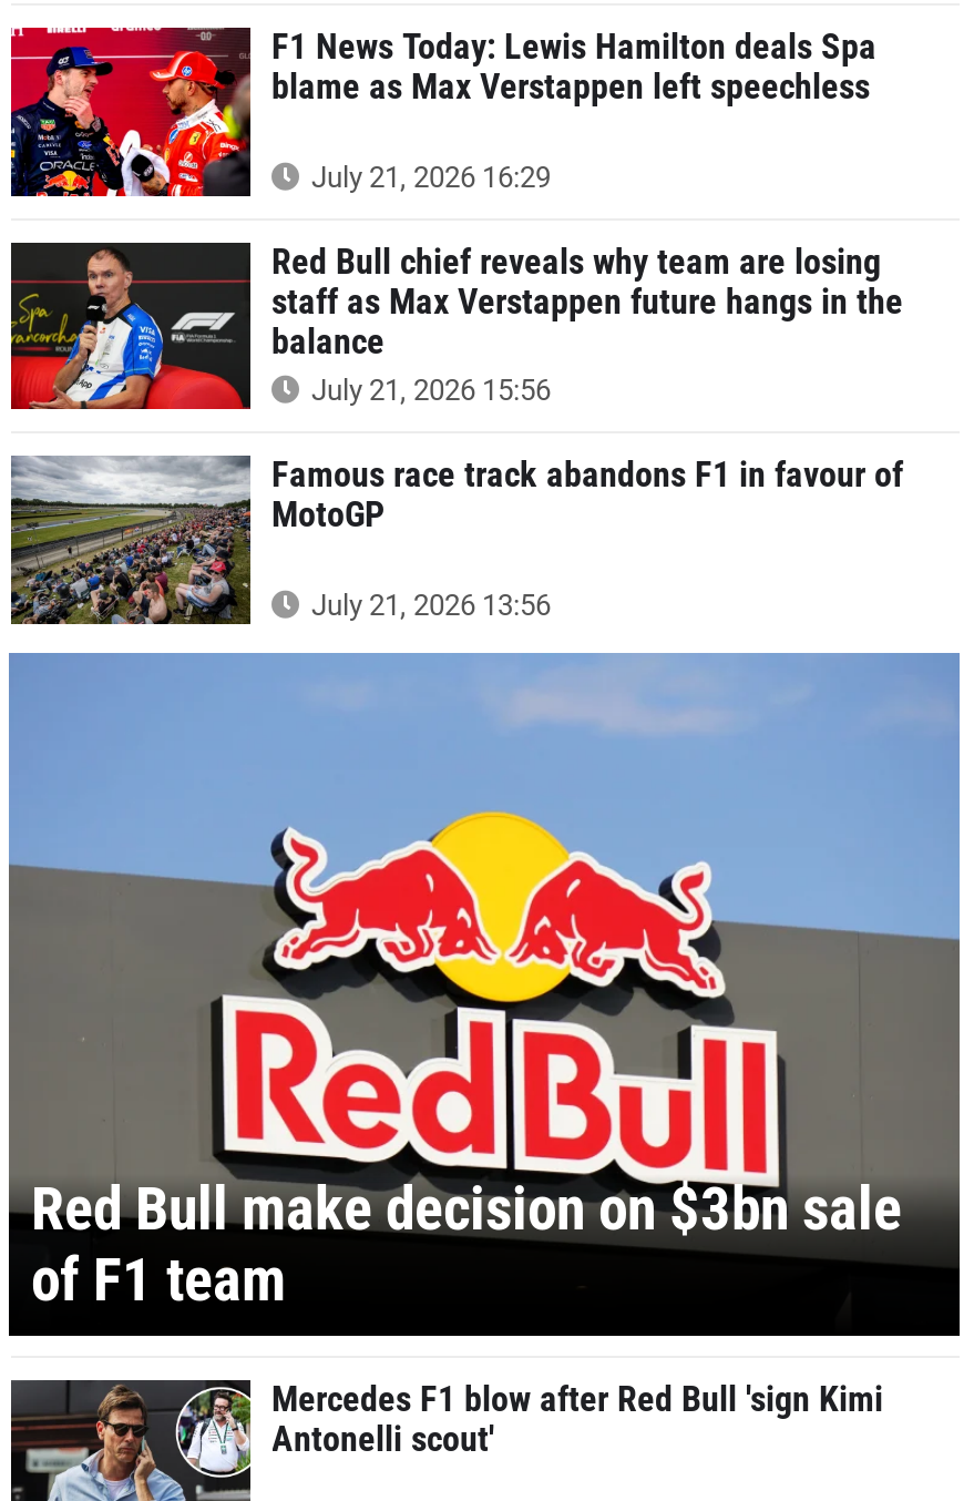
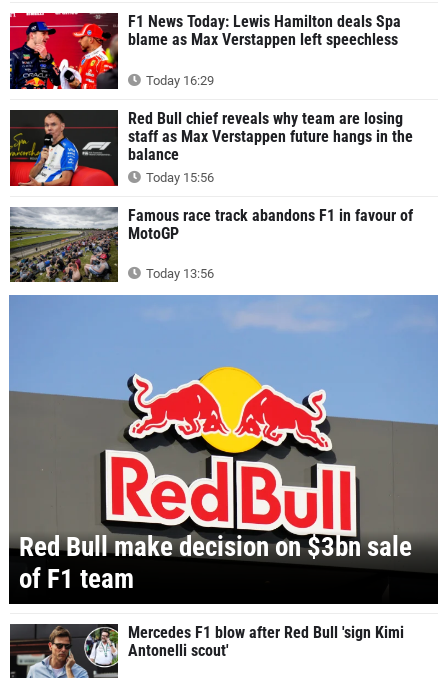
- July 21, 2026 16:29
+ Today 16:29

- July 21, 2026 15:56
+ Today 15:56

- July 21, 2026 13:56
+ Today 13:56
